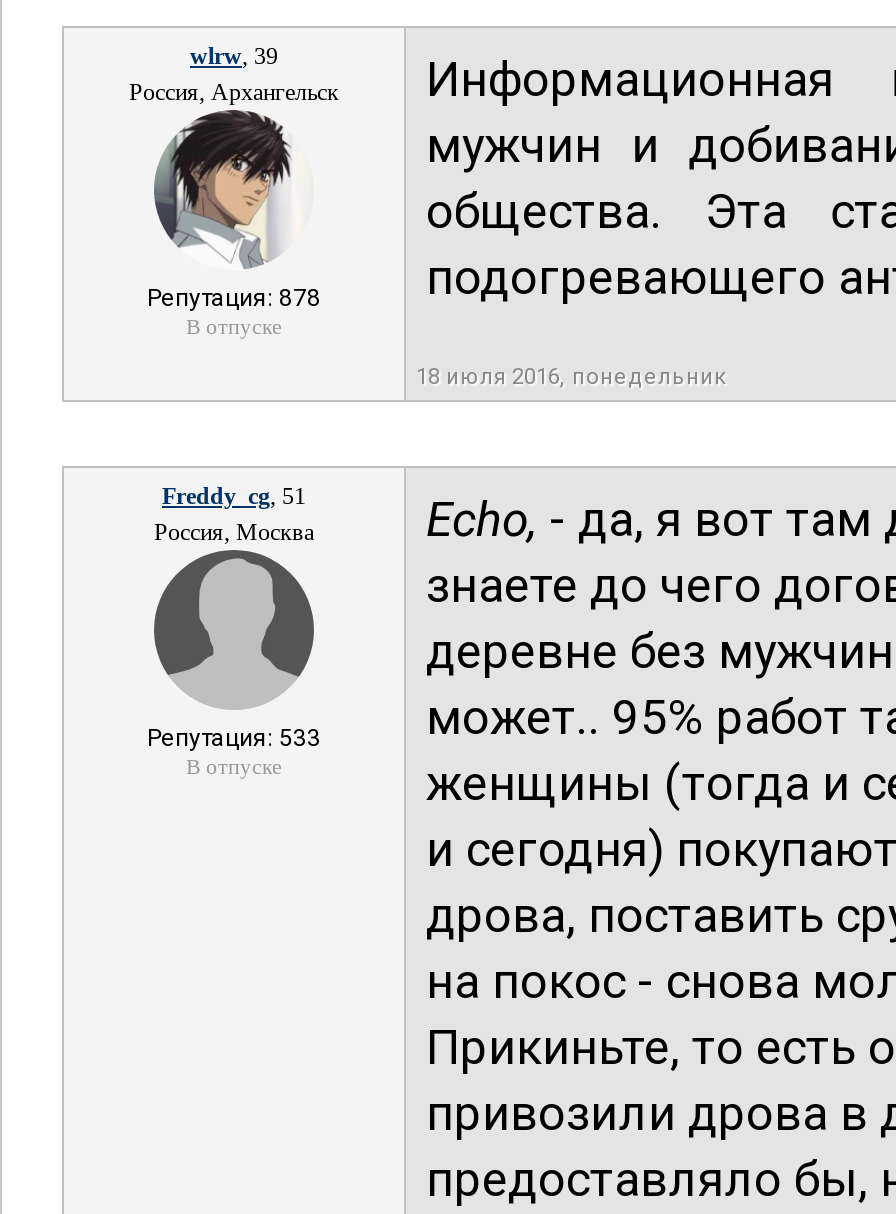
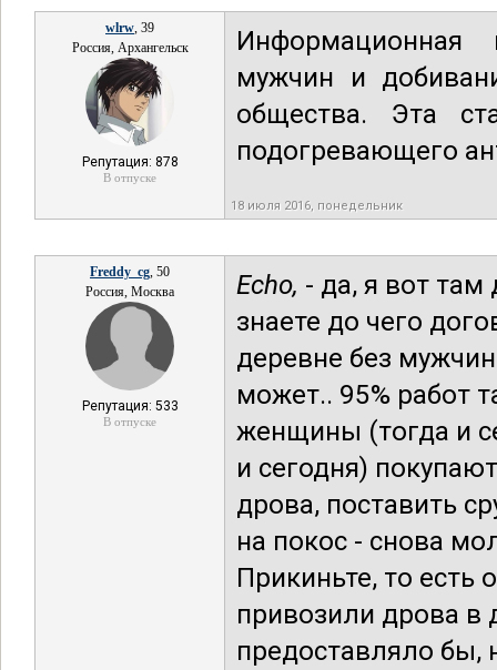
- Freddy_cg, 51
+ Freddy_cg, 50
